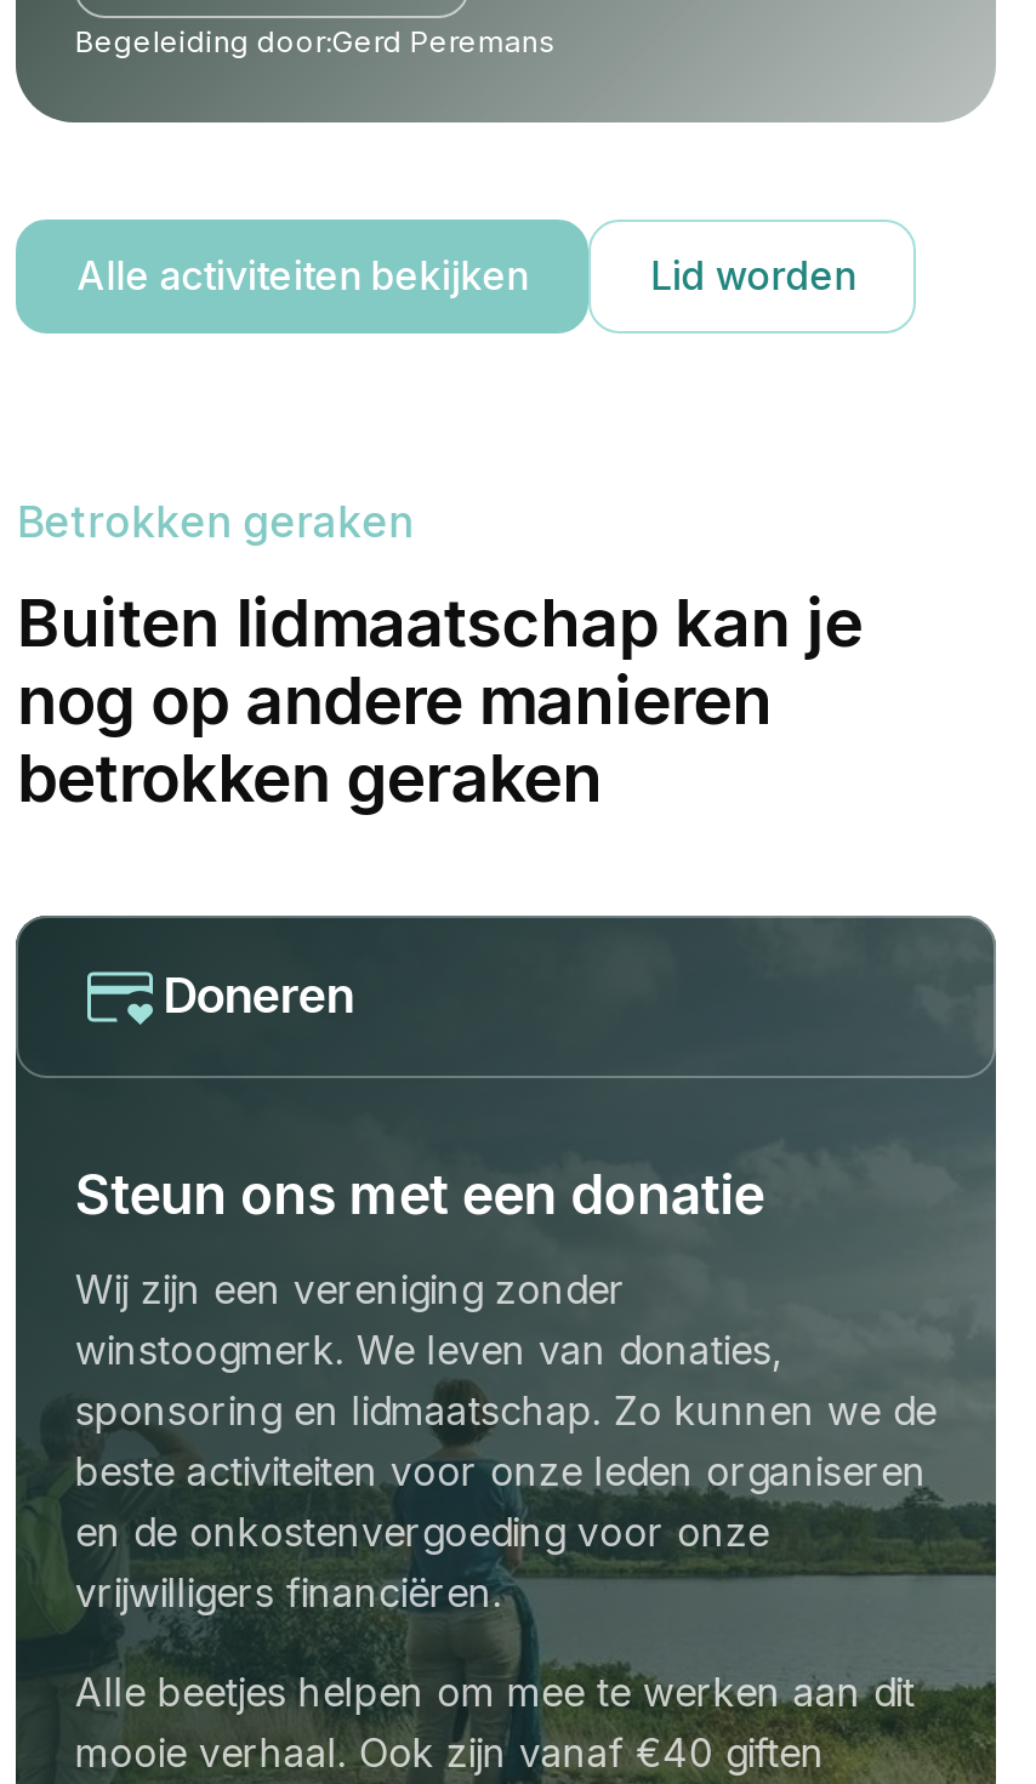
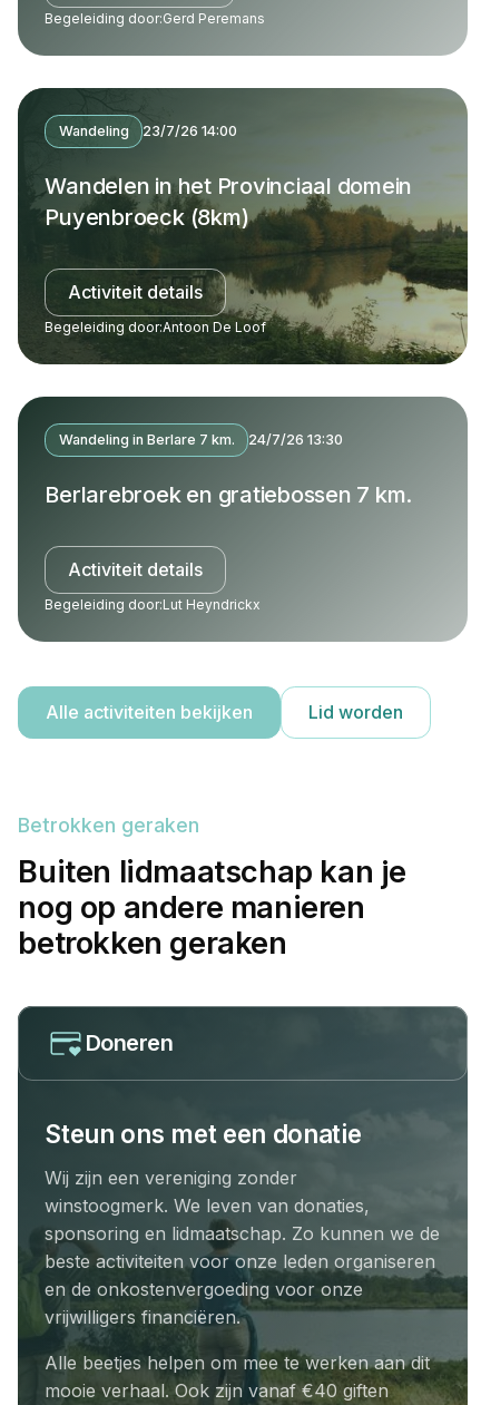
+ [image]
+ Wandeling
+ 23/7/26 14:00
+ Wandelen in het Provinciaal domein
+ Puyenbroeck (8km)
+ Activiteit details
+ Begeleiding door:Antoon De Loof

+ [image]
+ Wandeling in Berlare 7 km.
+ 24/7/26 13:30
+ Berlarebroek en gratiebossen 7 km.
+ Activiteit details
+ Begeleiding door: Lut Heyndrickx
